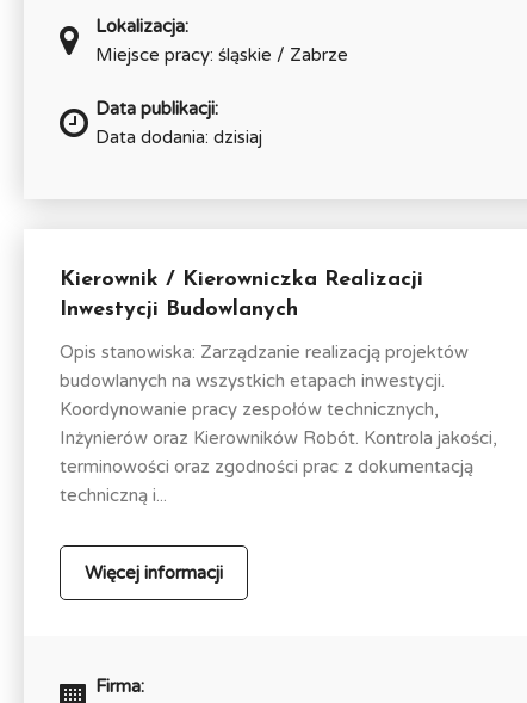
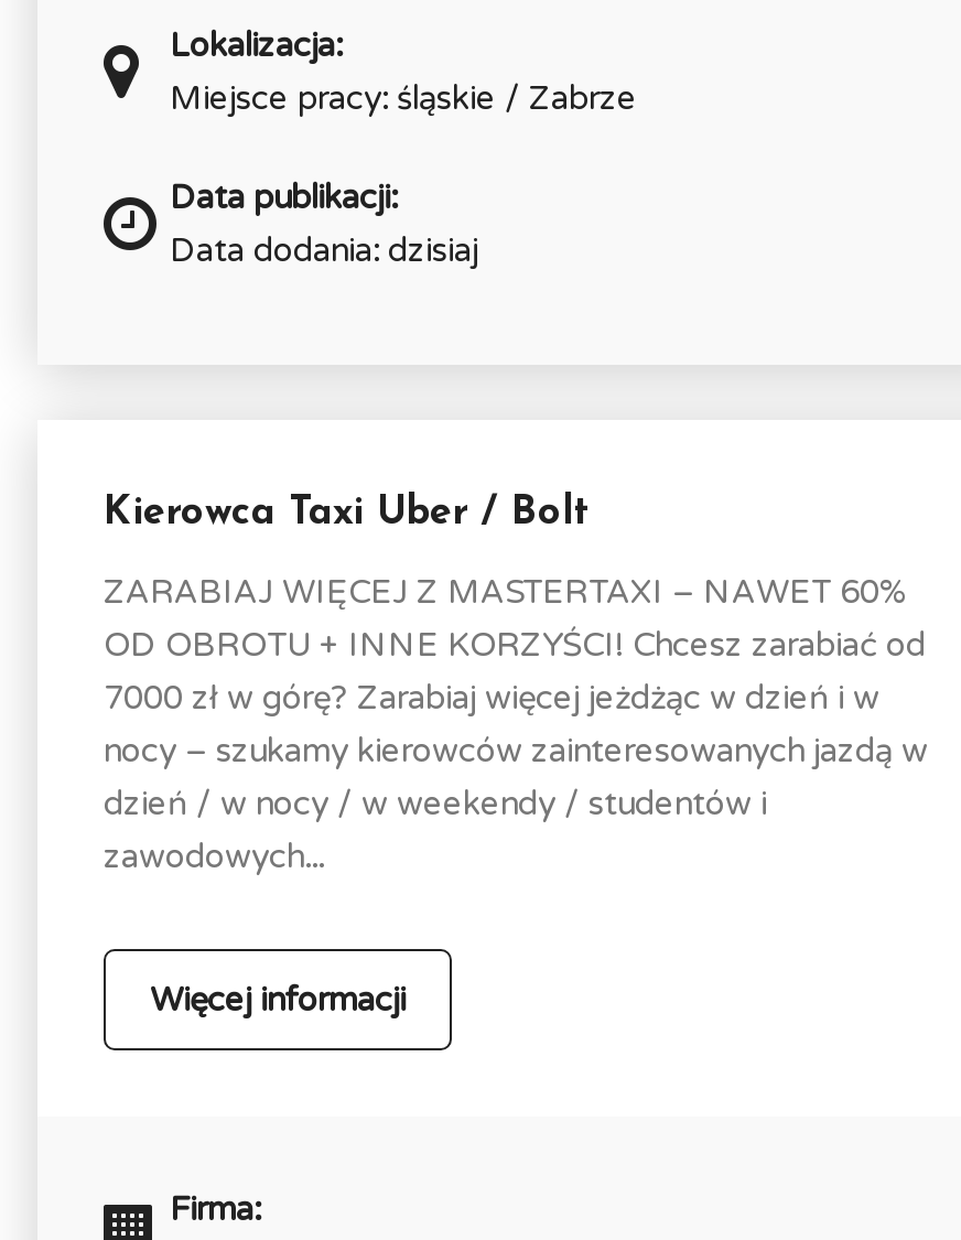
- Kierownik / Kierowniczka Realizacji
- Inwestycji Budowlanych
+ Kierowca Taxi Uber / Bolt

- Opis stanowiska: Zarządzanie realizacją projektów
- budowlanych na wszystkich etapach inwestycji.
- Koordynowanie pracy zespołów technicznych,
- Inżynierów oraz Kierowników Robót. Kontrola jakości,
- terminowości oraz zgodności prac z dokumentacją
- techniczną i...
+ ZARABIAJ WIĘCEJ Z MASTERTAXI – NAWET 60%
+ OD OBROTU + INNE KORZYŚCI! Chcesz zarabiać od
+ 7000 zł w górę? Zarabiaj więcej jeżdżąc w dzień i w
+ nocy – szukamy kierowców zainteresowanych jazdą w
+ dzień / w nocy / w weekendy / studentów i
+ zawodowych...
